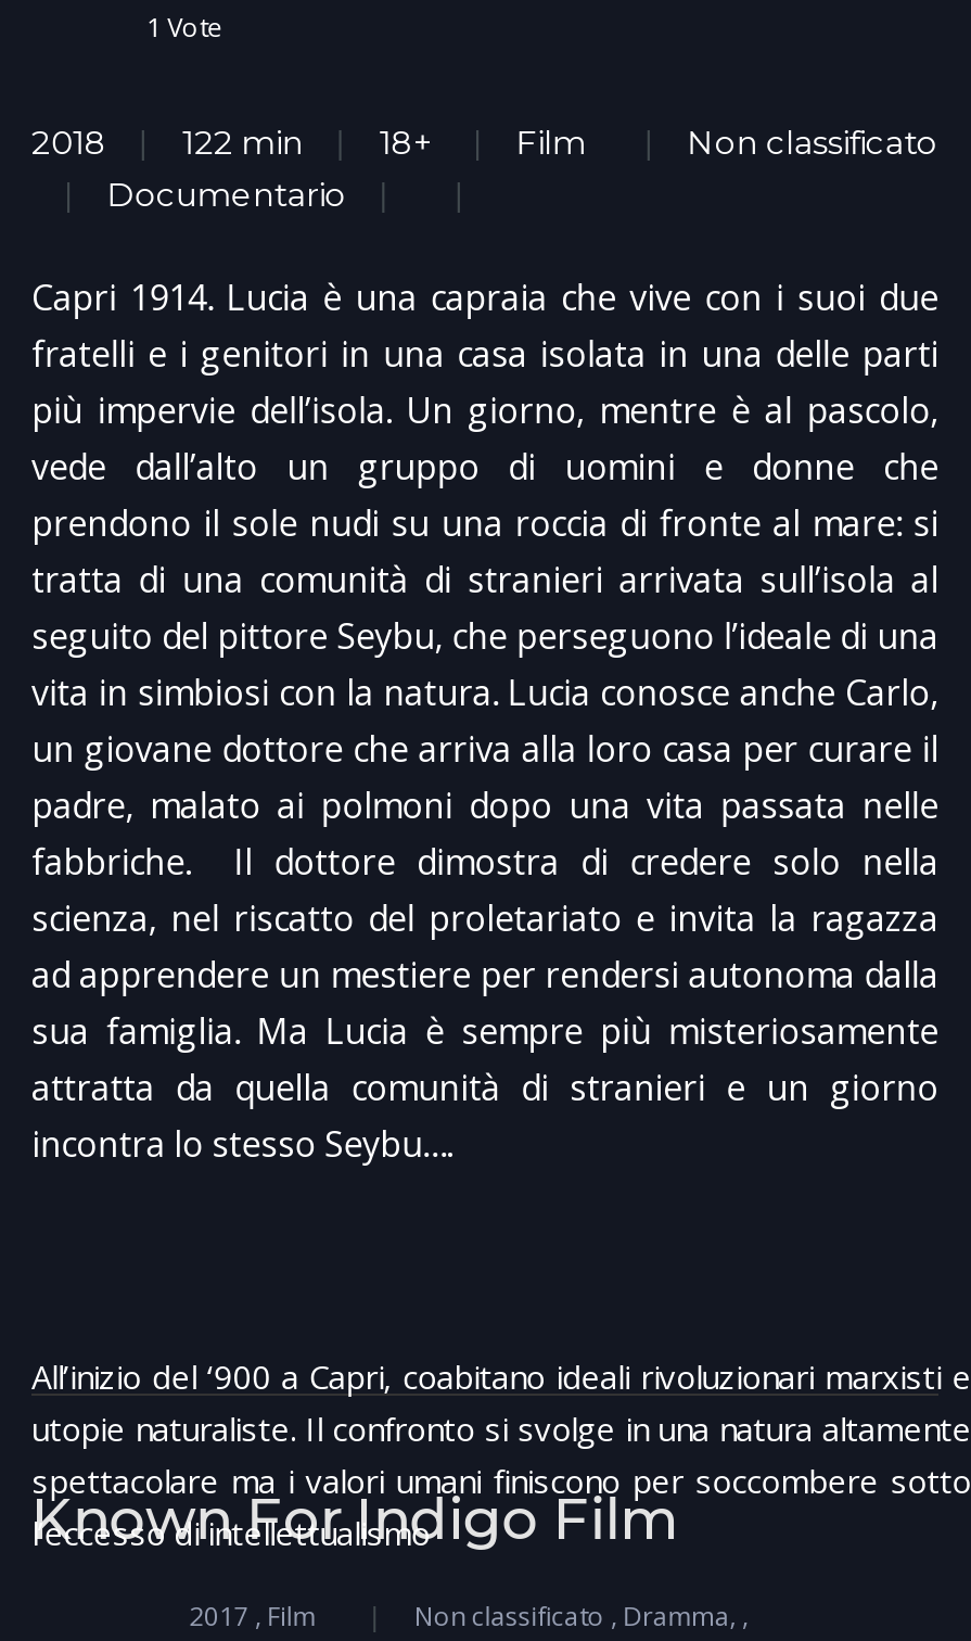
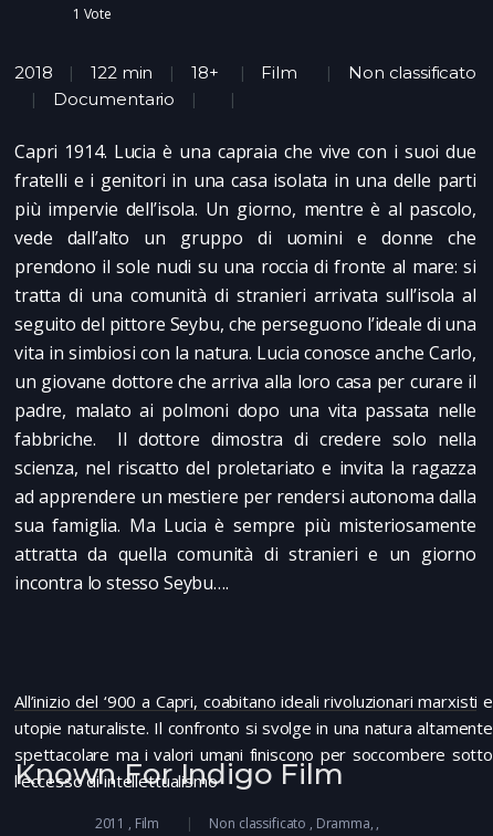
- 2017 Film
+ 2011 Film
